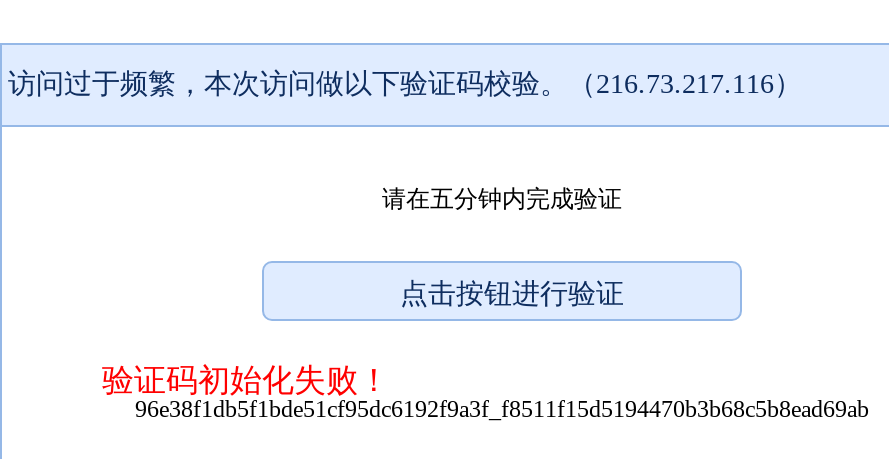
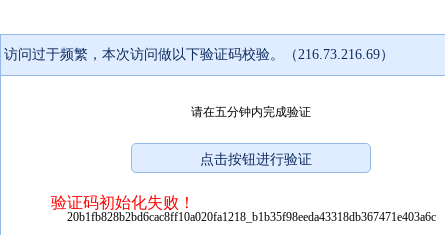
- 访问过于频繁，本次访问做以下验证码校验。（216.73.217.116）
+ 访问过于频繁，本次访问做以下验证码校验。（216.73.216.69）

- 96e38f1db5f1bde51cf95dc6192f9a3f_f8511f15d5194470b3b68c5b8ead69ab
+ 20b1fb828b2bd6cac8ff10a020fa1218_b1b35f98eeda43318db367471e403a6c
